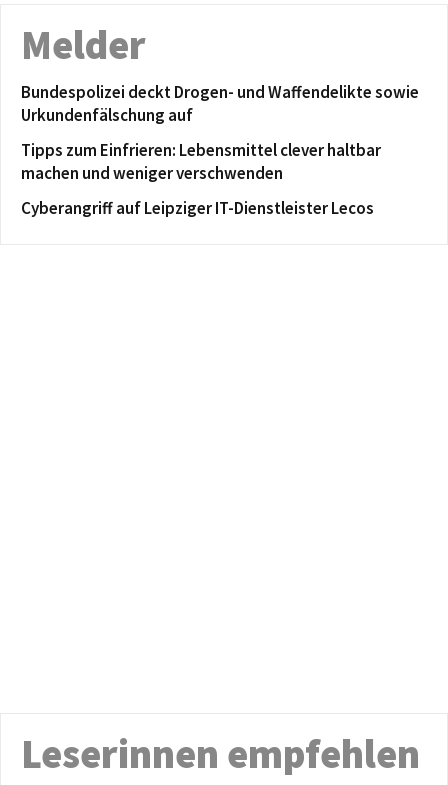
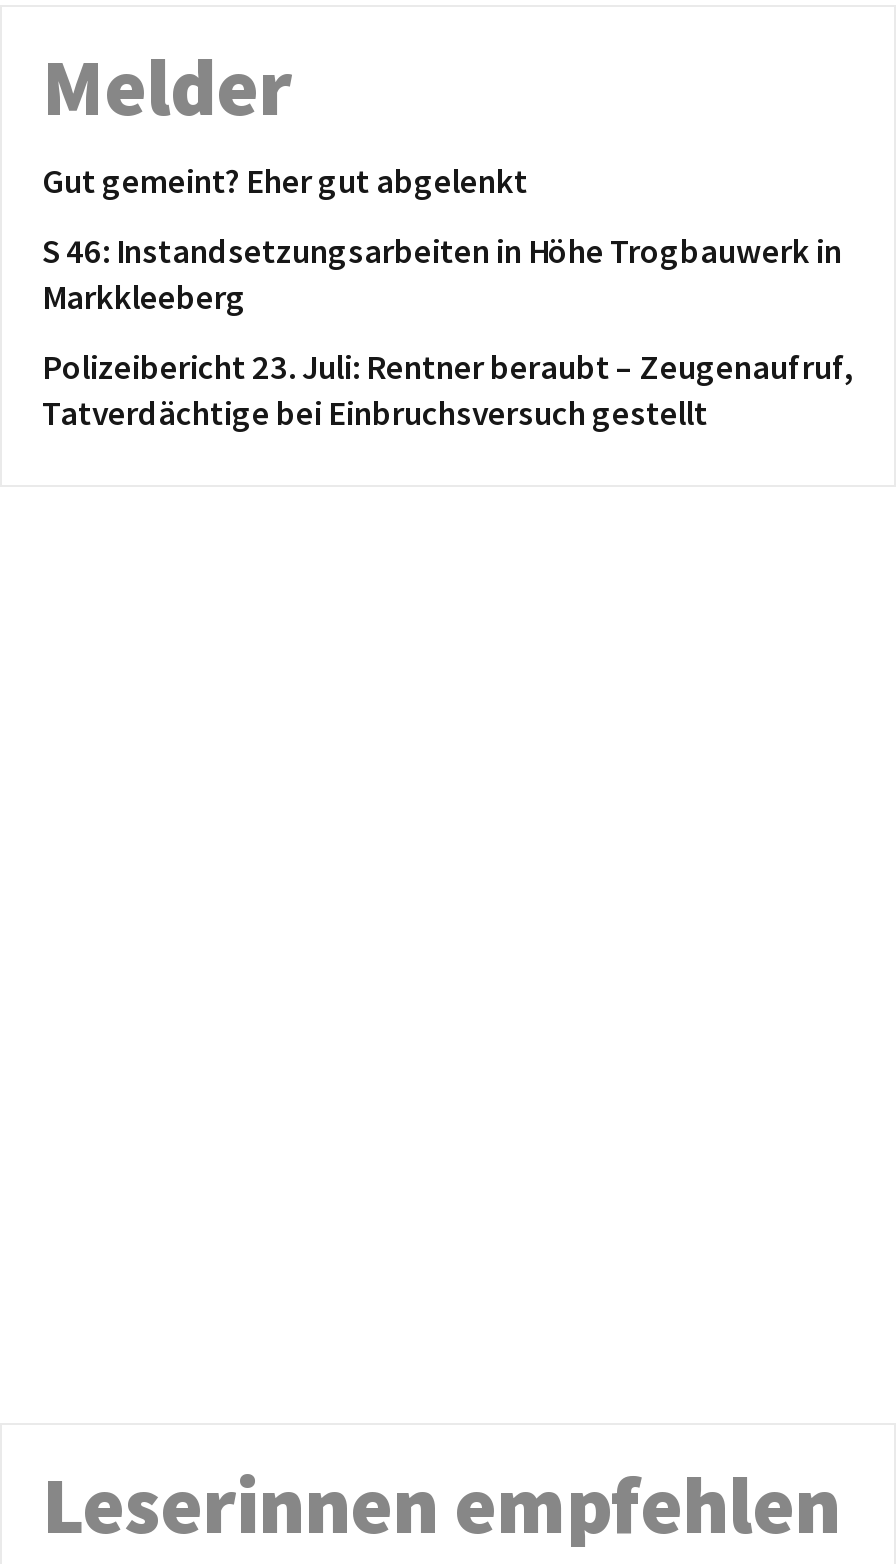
- Bundespolizei deckt Drogen- und Waffendelikte sowie
- Urkundenfälschung auf
+ Gut gemeint? Eher gut abgelenkt

- Tipps zum Einfrieren: Lebensmittel clever haltbar
- machen und weniger verschwenden
+ S 46: Instandsetzungsarbeiten in Höhe Trogbauwerk in
+ Markkleeberg

- Cyberangriff auf Leipziger IT-Dienstleister Lecos
+ Polizeibericht 23. Juli: Rentner beraubt – Zeugenaufruf,
+ Tatverdächtige bei Einbruchsversuch gestellt
